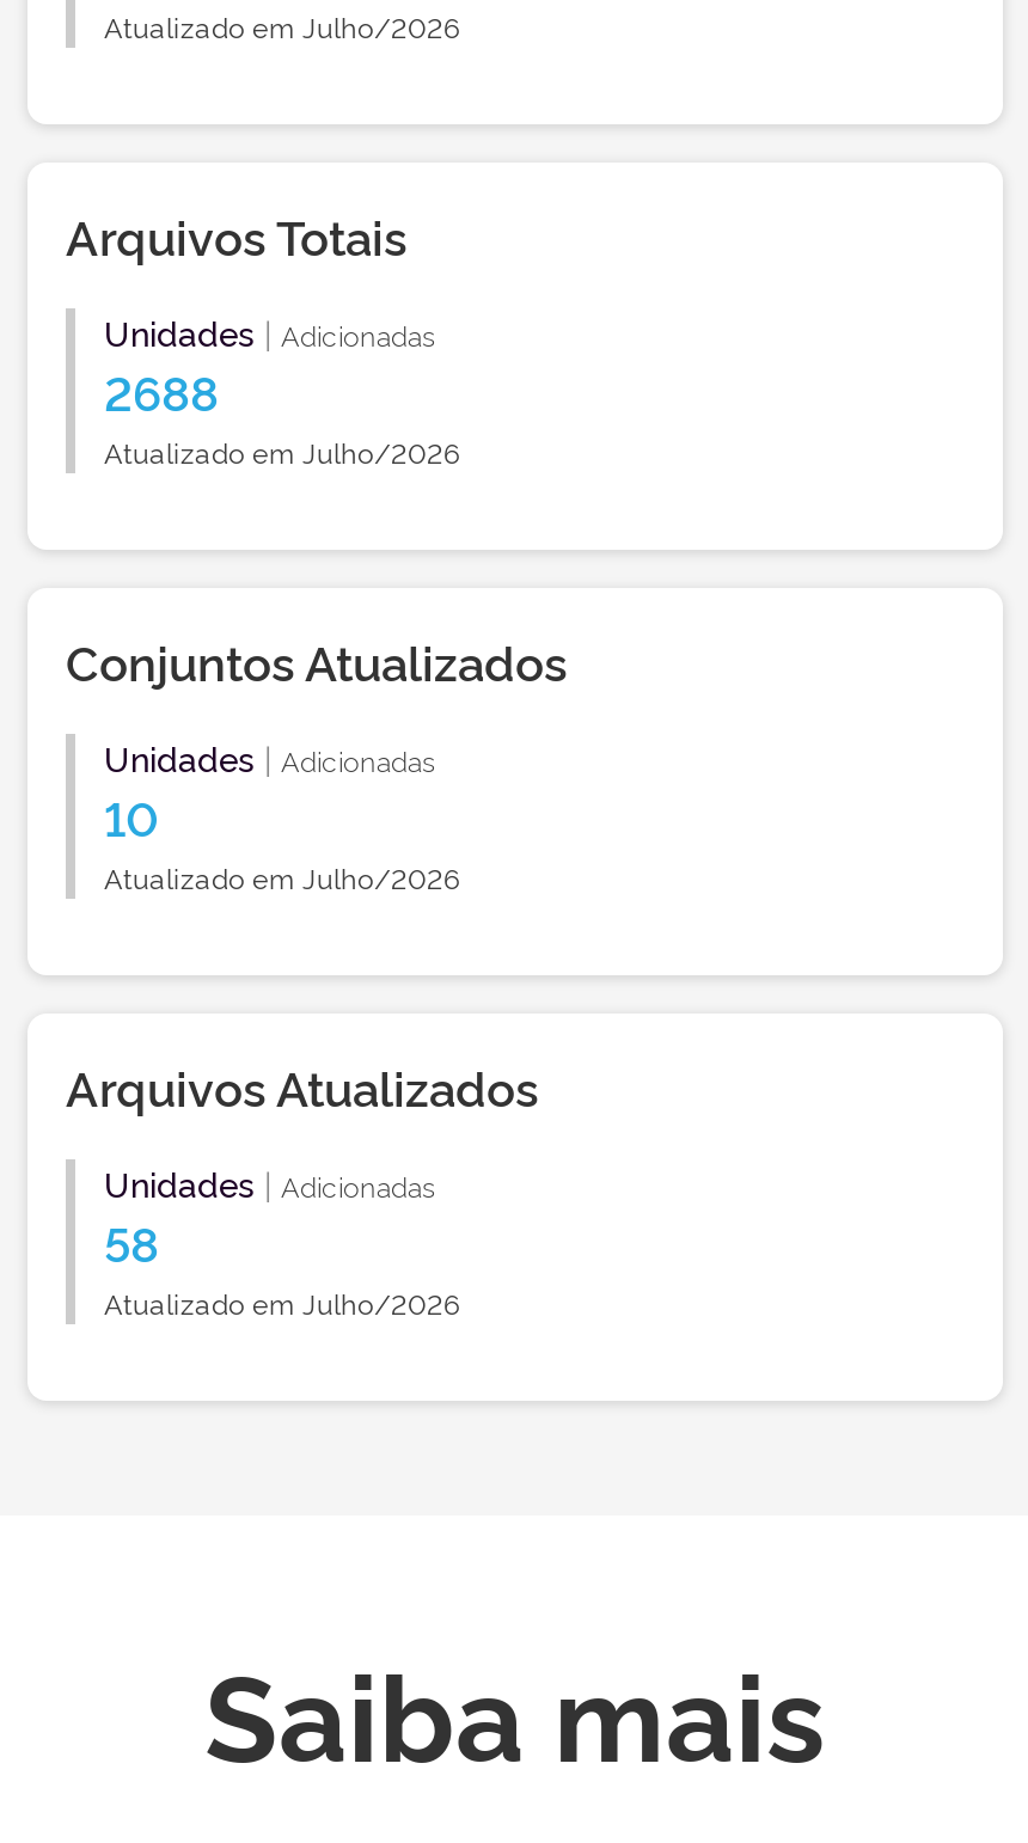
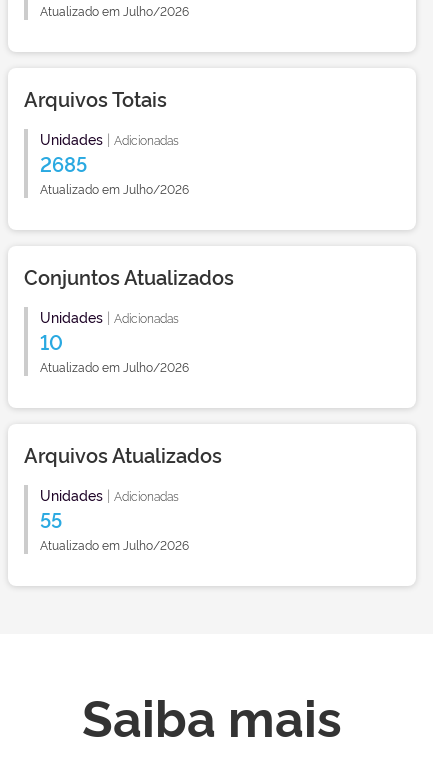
- 2688
+ 2685

- 58
+ 55
